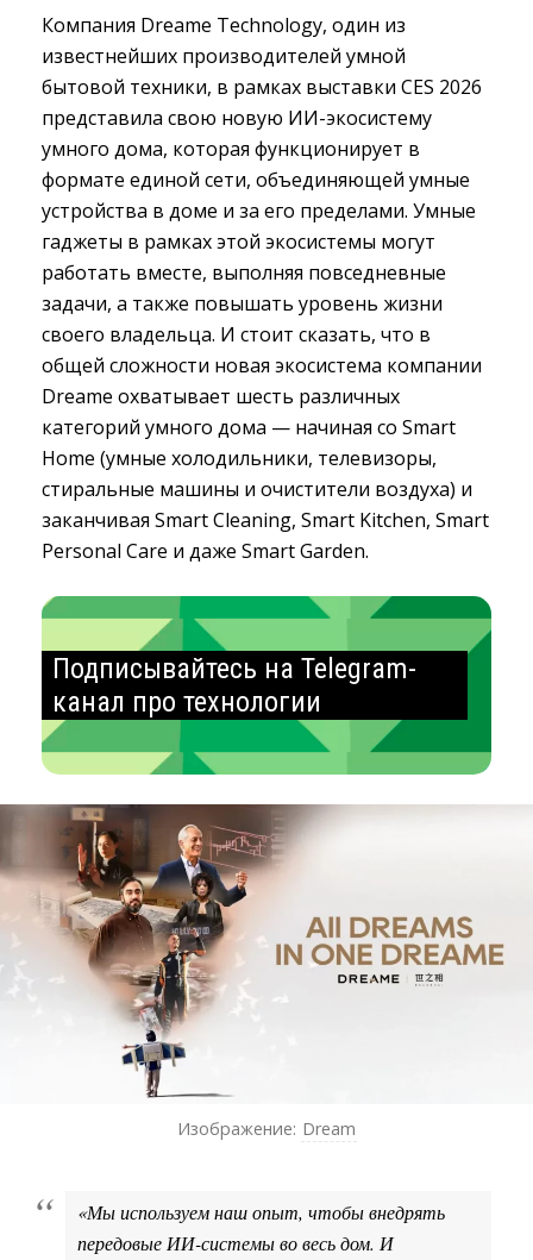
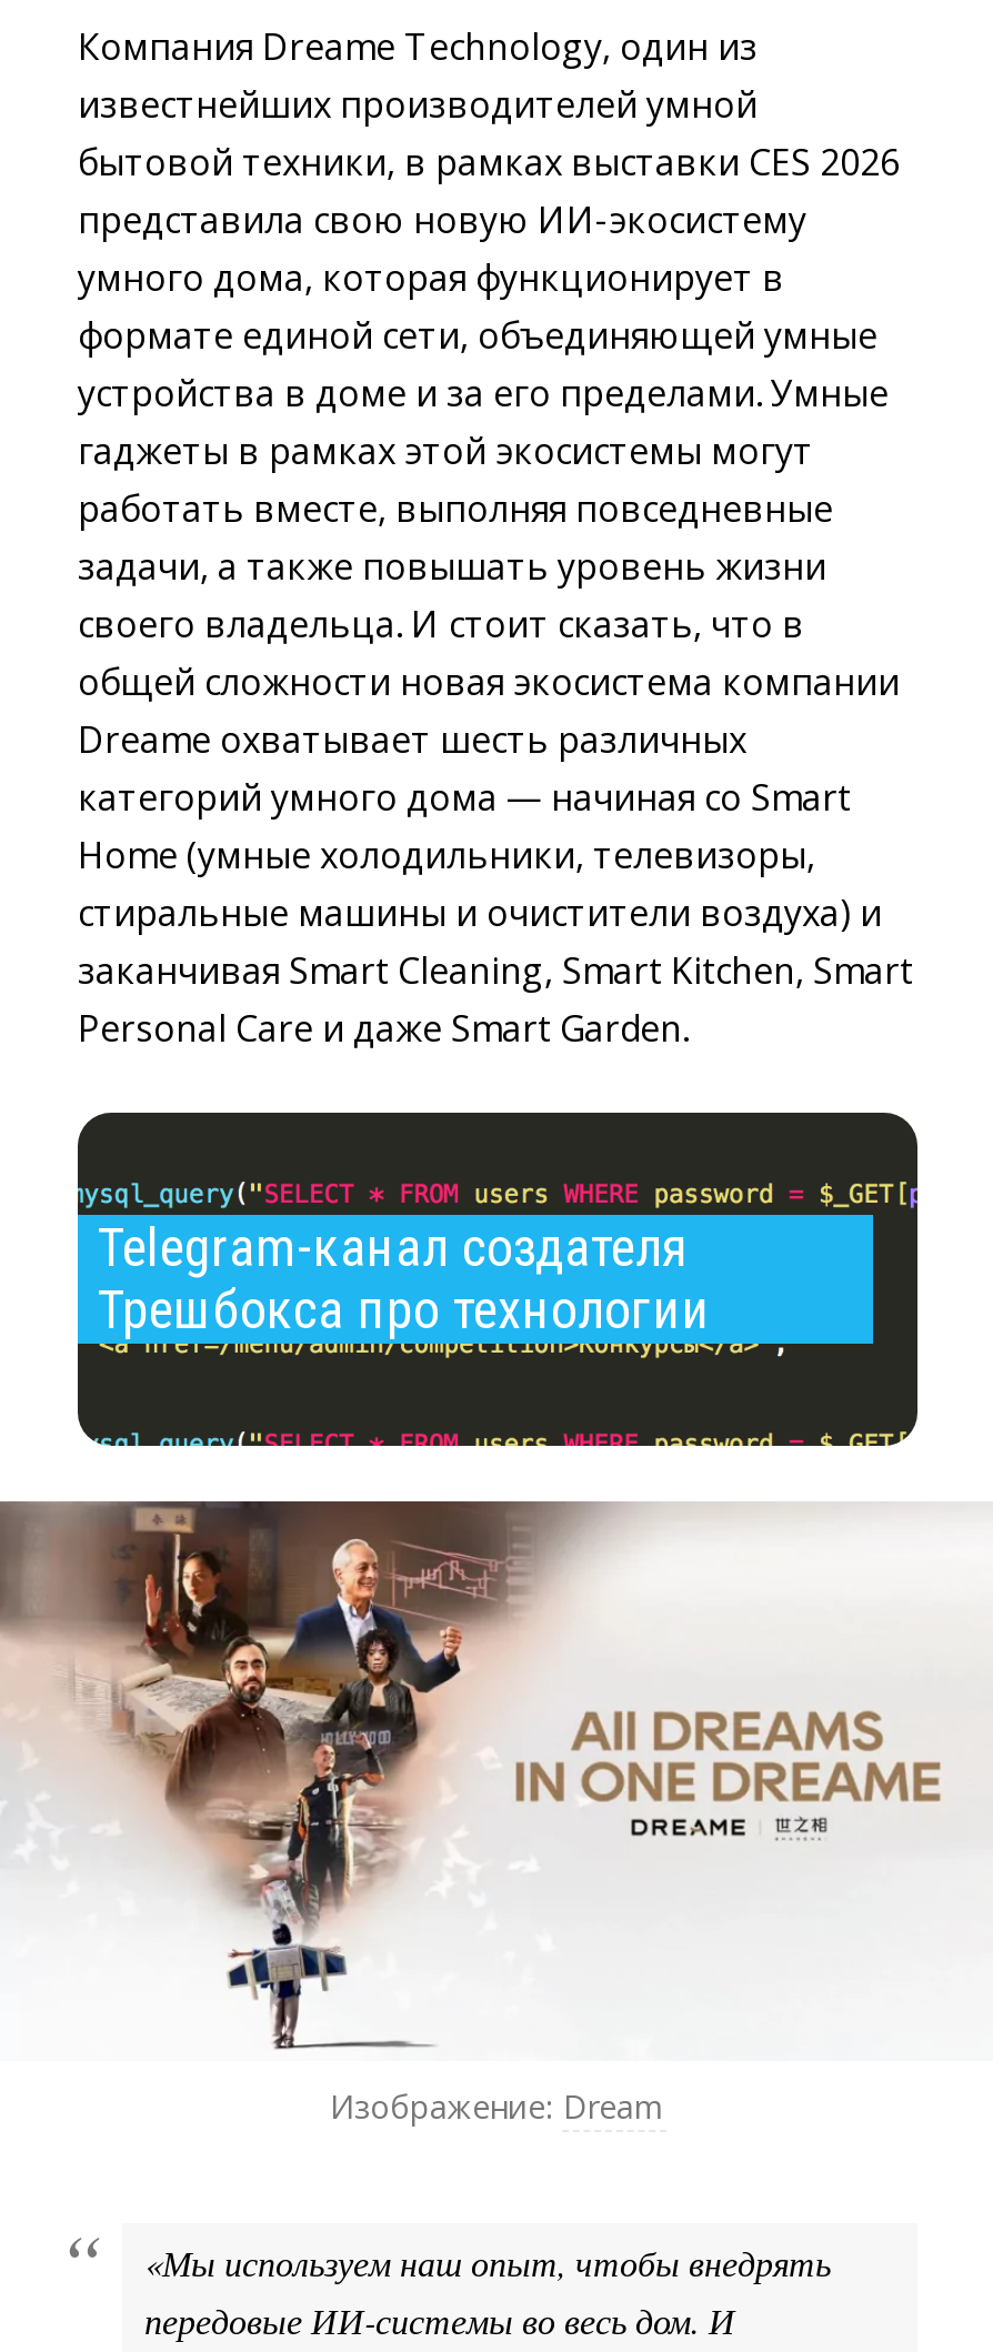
- [image]
- Подписывайтесь на Telegram-
- канал про технологии
+ [image]
+ Telegram-канал создателя
+ Трешбокса про технологии
